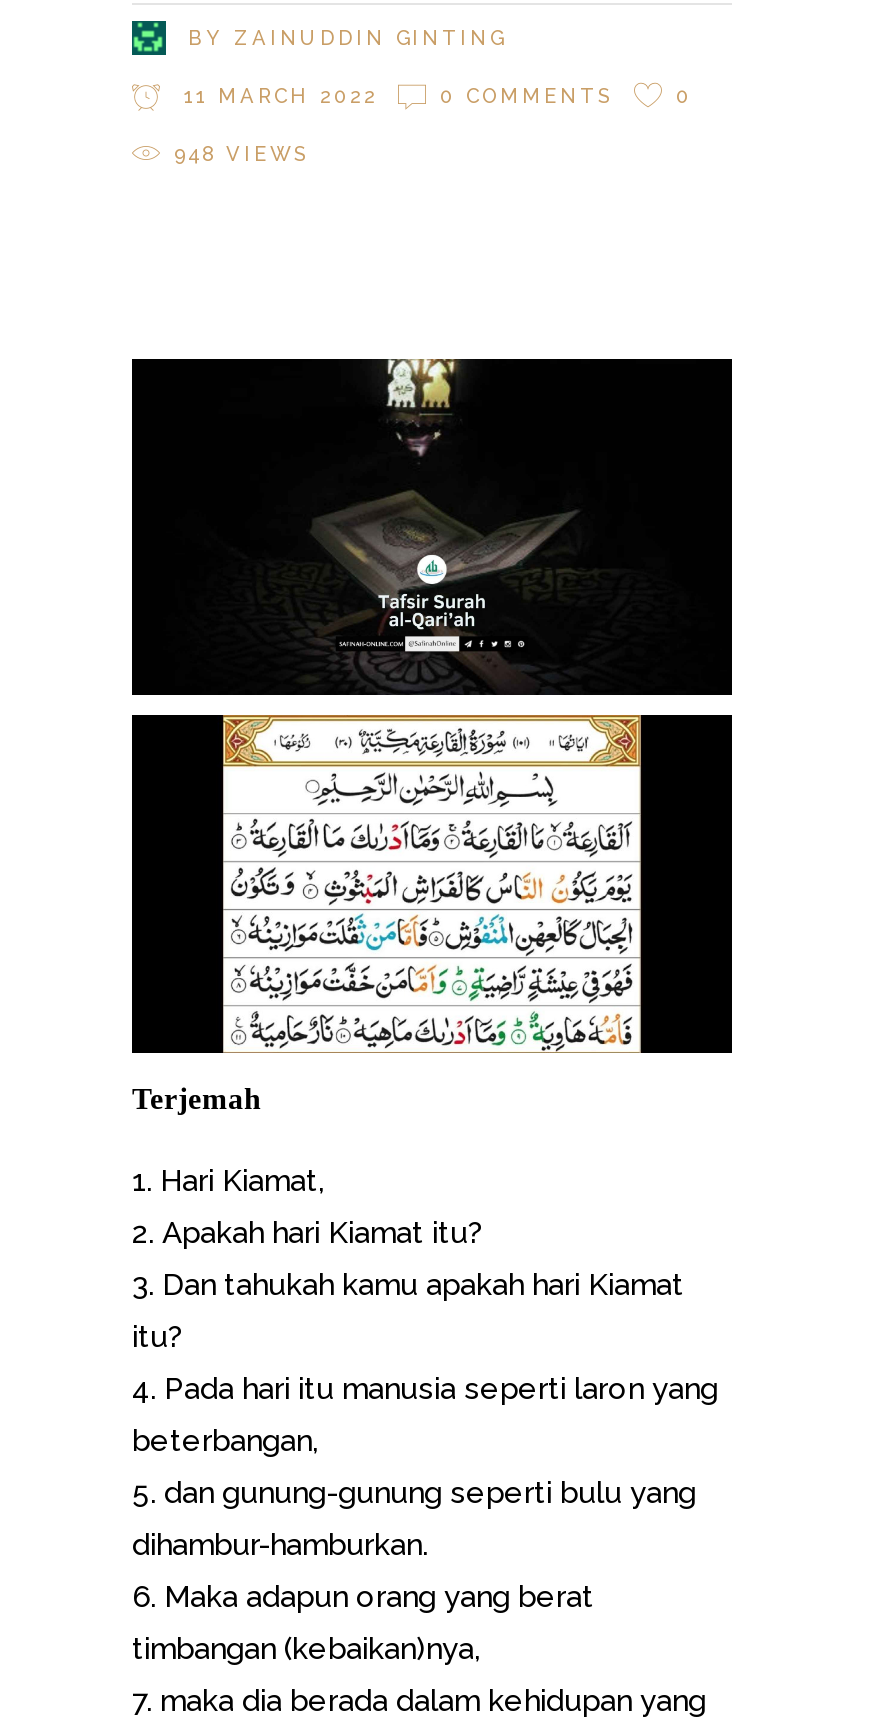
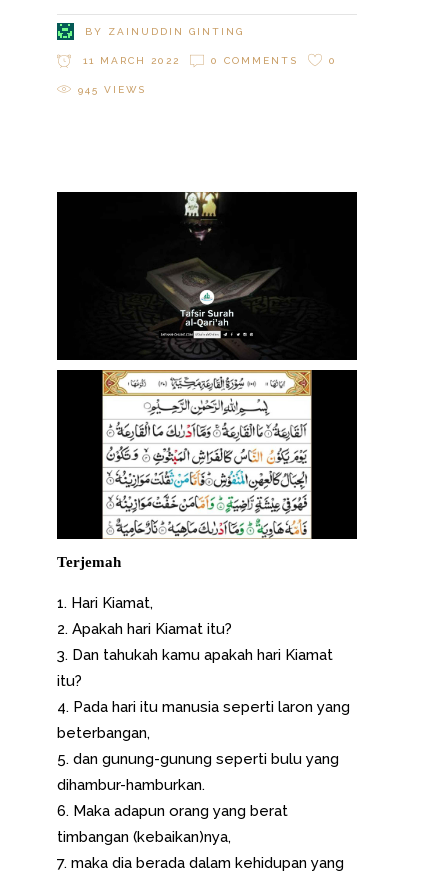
- 948 VIEWS
+ 945 VIEWS
